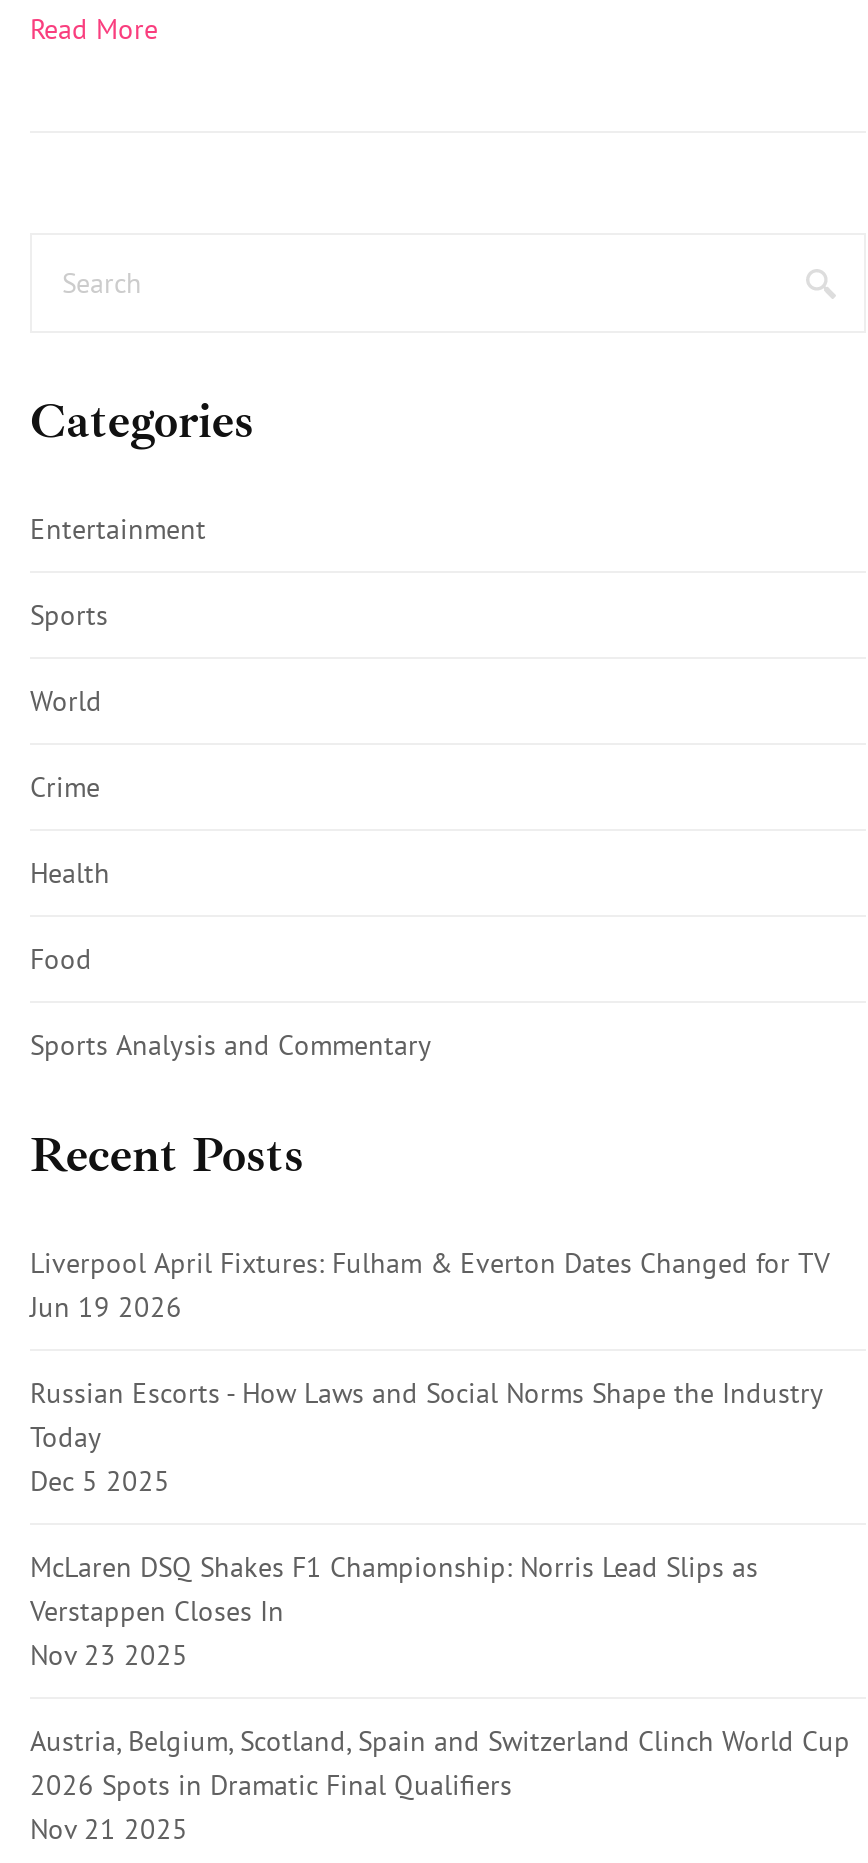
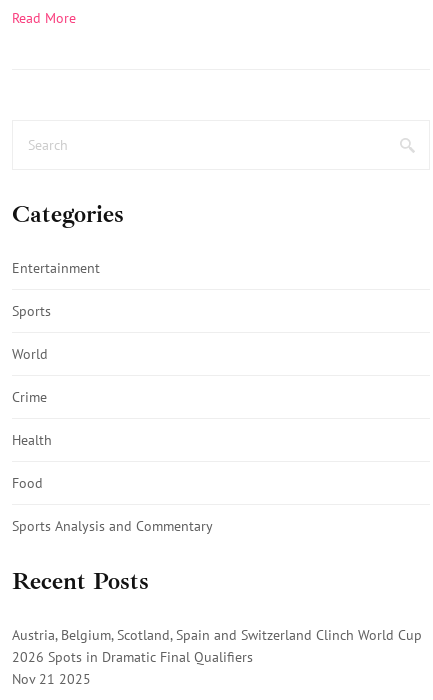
- Liverpool April Fixtures: Fulham & Everton Dates Changed for TV
- Jun 19 2026
- Russian Escorts - How Laws and Social Norms Shape the Industry
- Today
- Dec 5 2025
- McLaren DSQ Shakes F1 Championship: Norris Lead Slips as
- Verstappen Closes In
- Nov 23 2025
